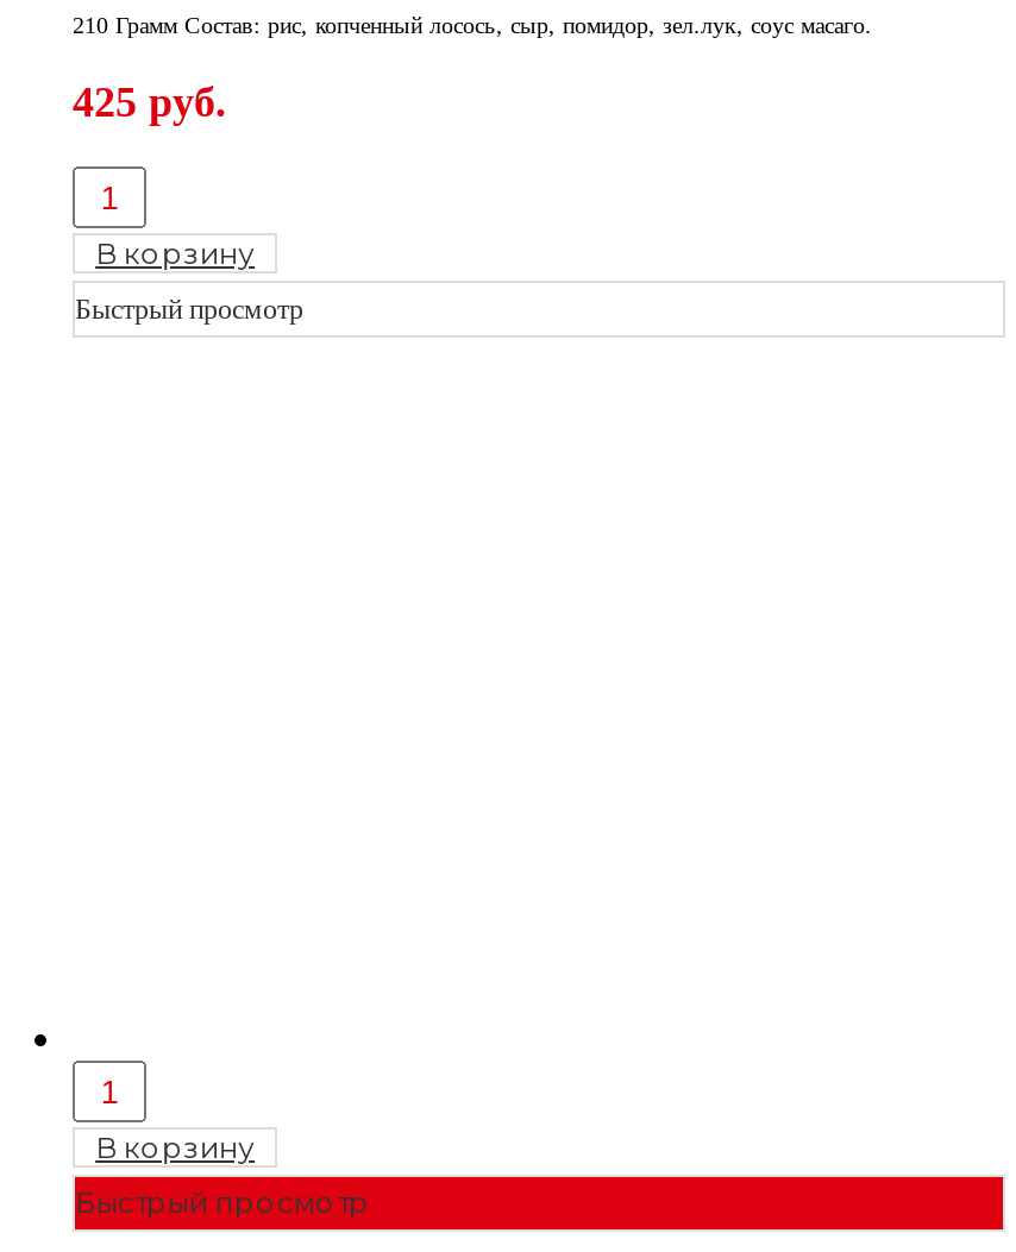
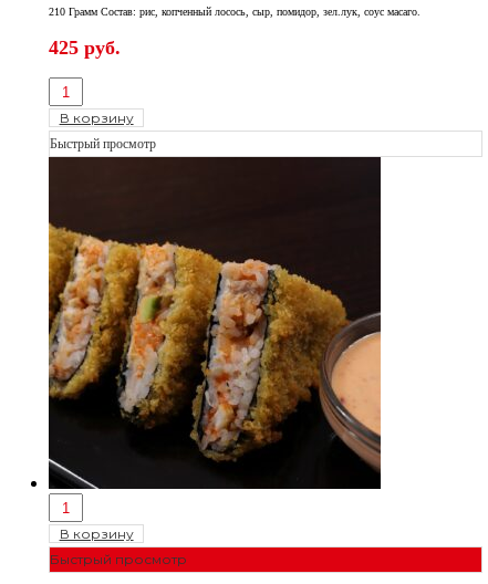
+ [image]
